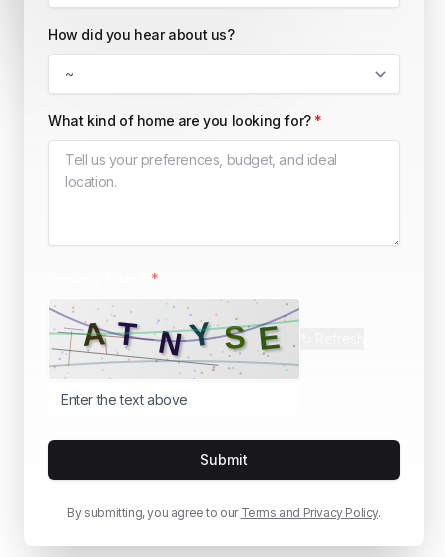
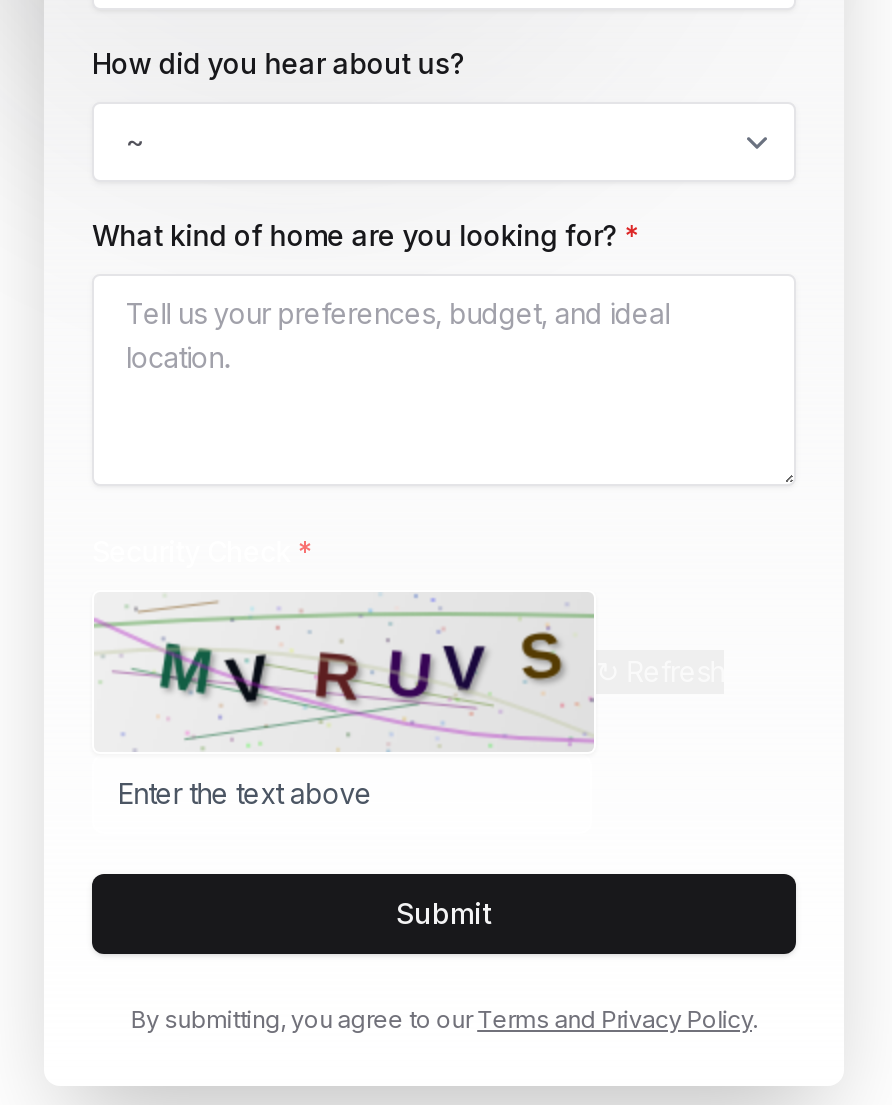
- [image]
+ [image]
